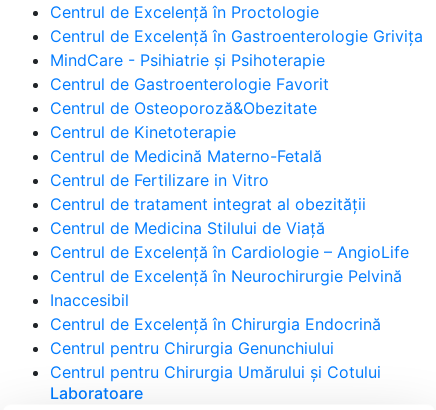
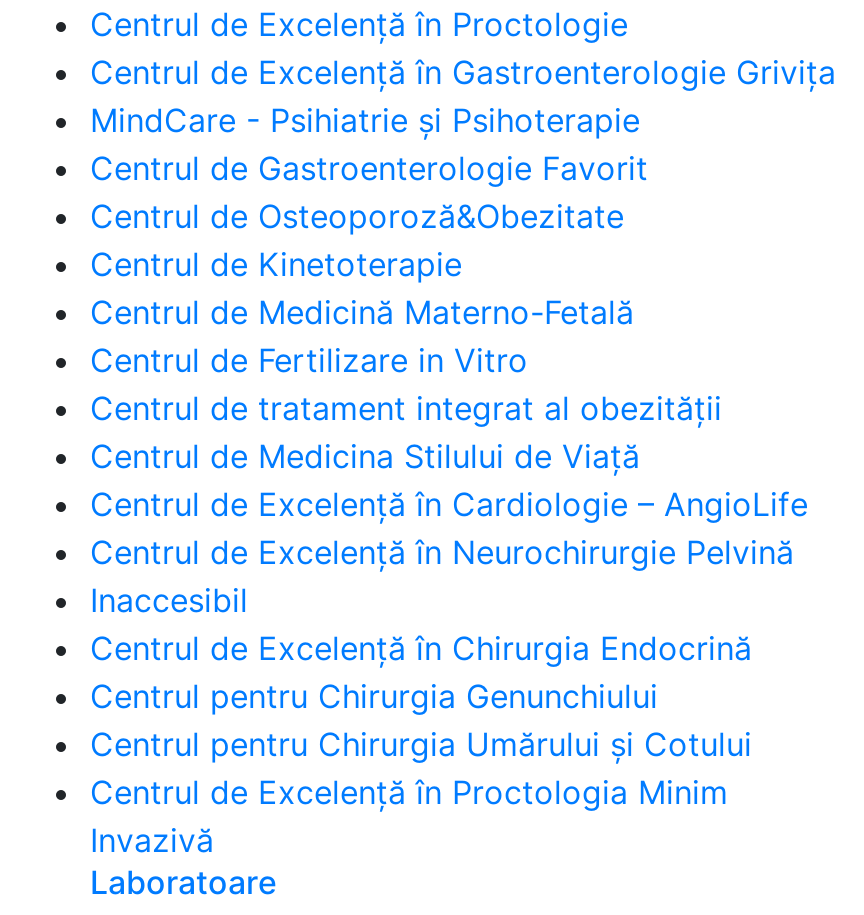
+ Centrul de Excelență în Proctologia Minim
+ Invazivă
